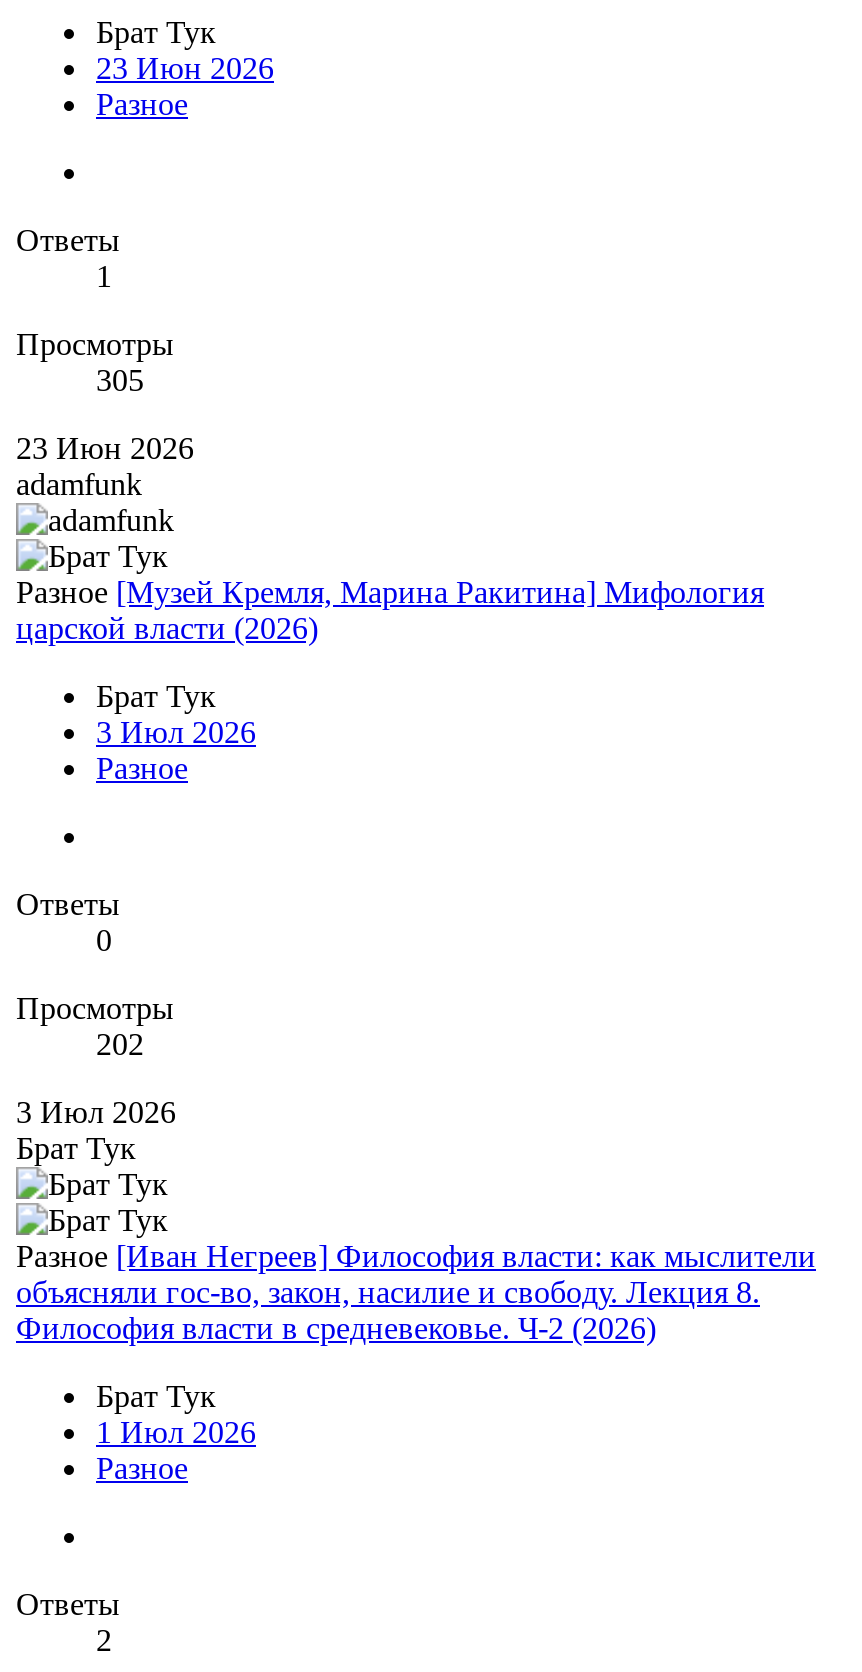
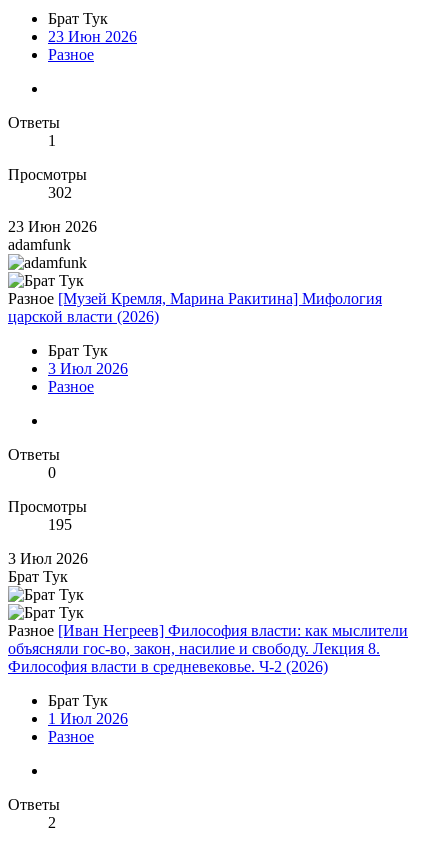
- 305
+ 302

- 202
+ 195
